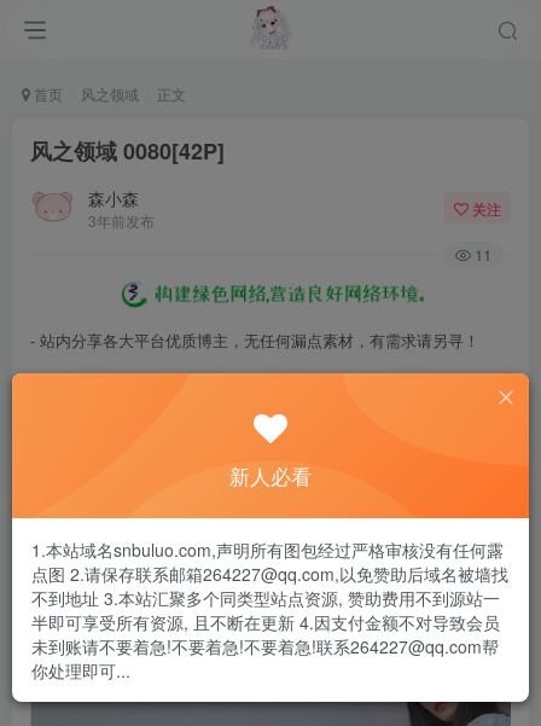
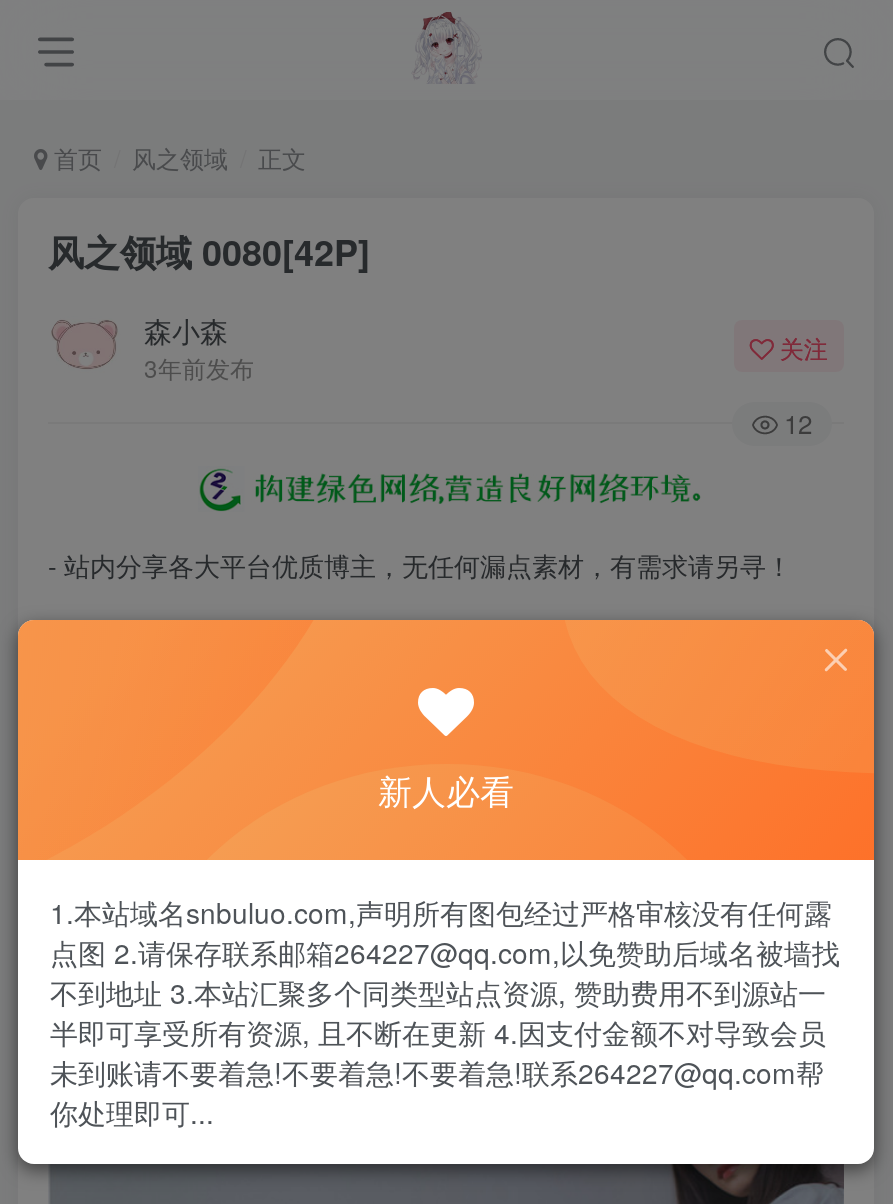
- 11
+ 12
